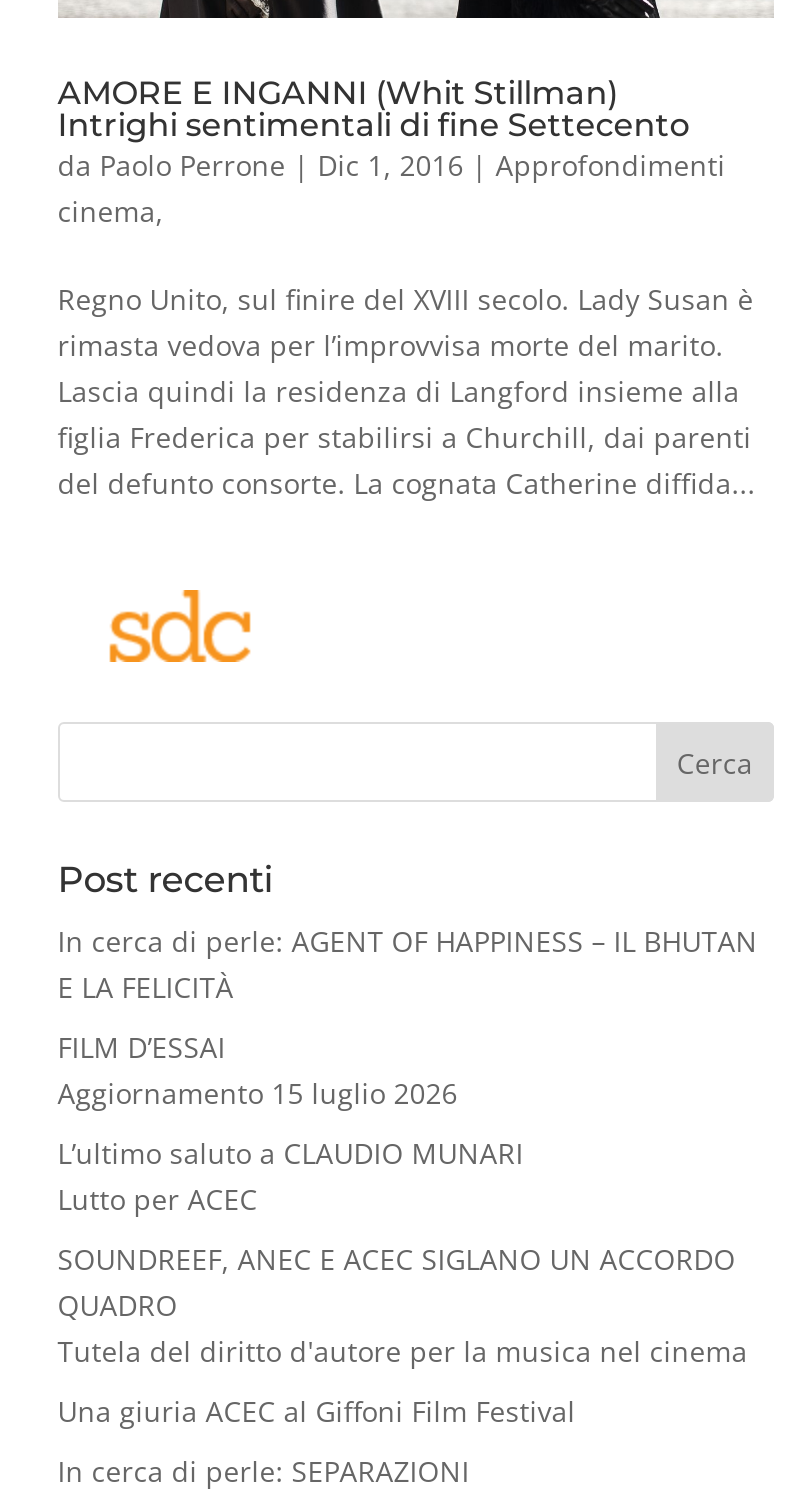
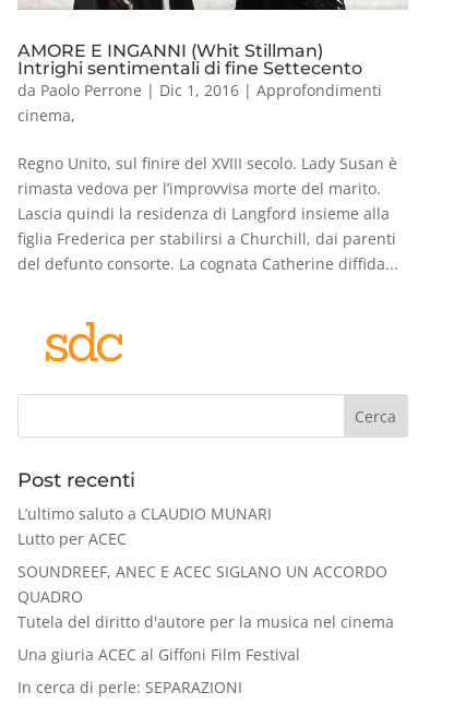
- In cerca di perle: AGENT OF HAPPINESS – IL BHUTAN
- E LA FELICITÀ
- FILM D’ESSAI
- Aggiornamento 15 luglio 2026
